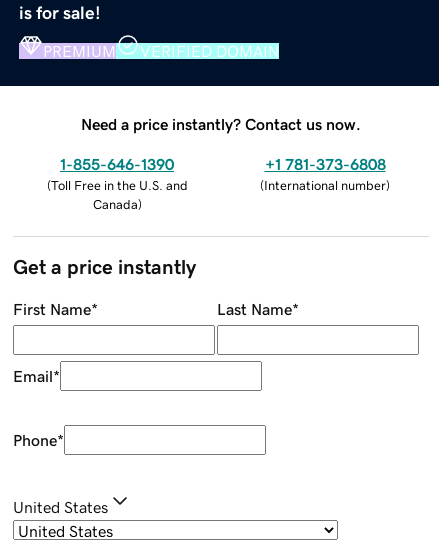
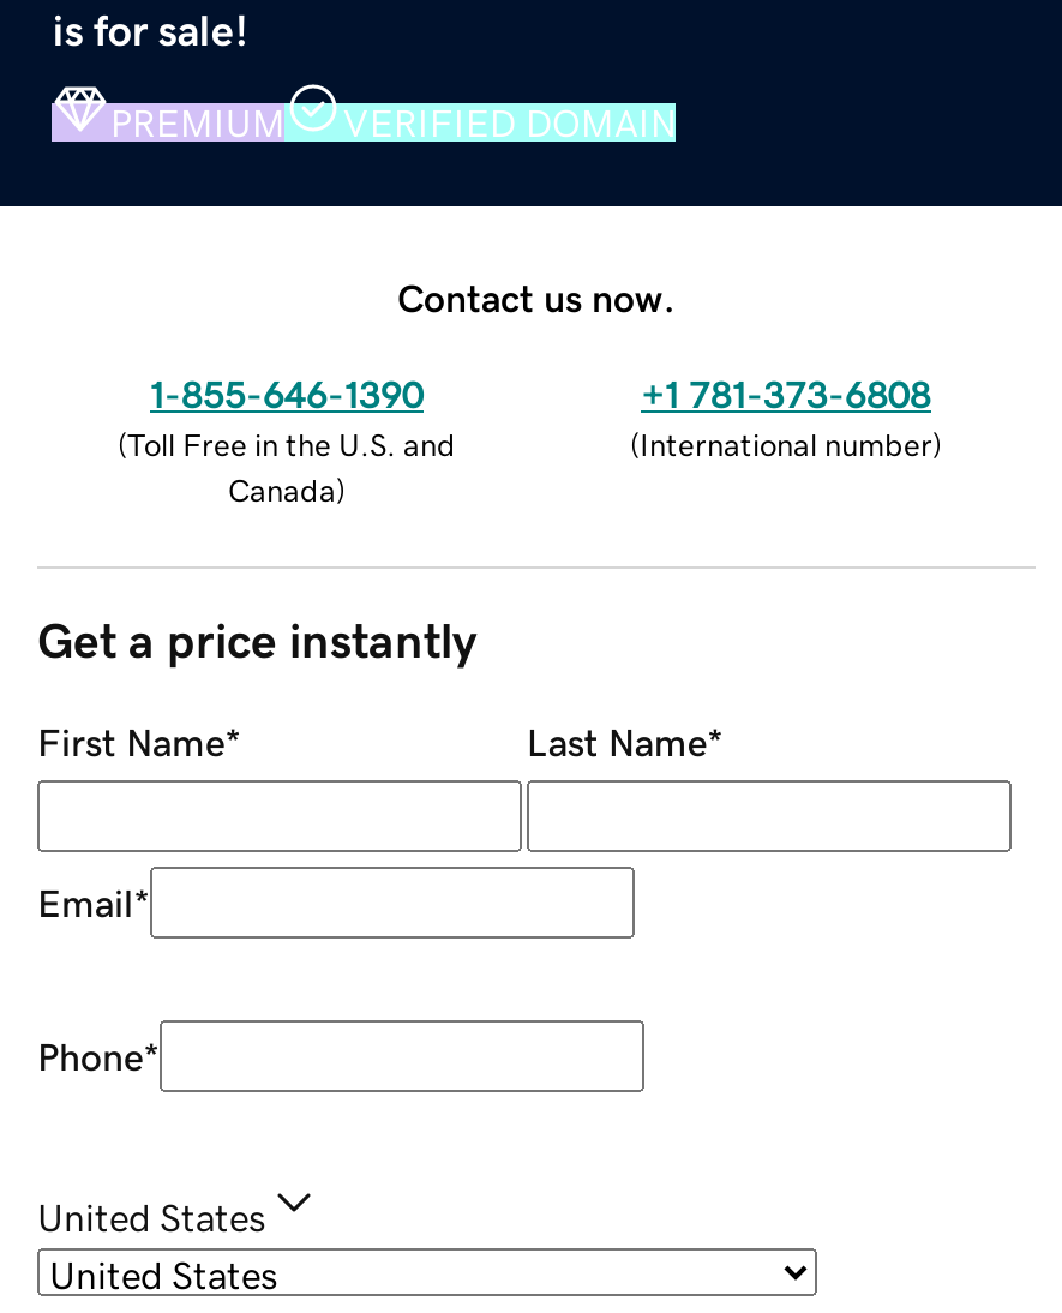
- Need a price instantly? Contact us now.
+ Contact us now.
